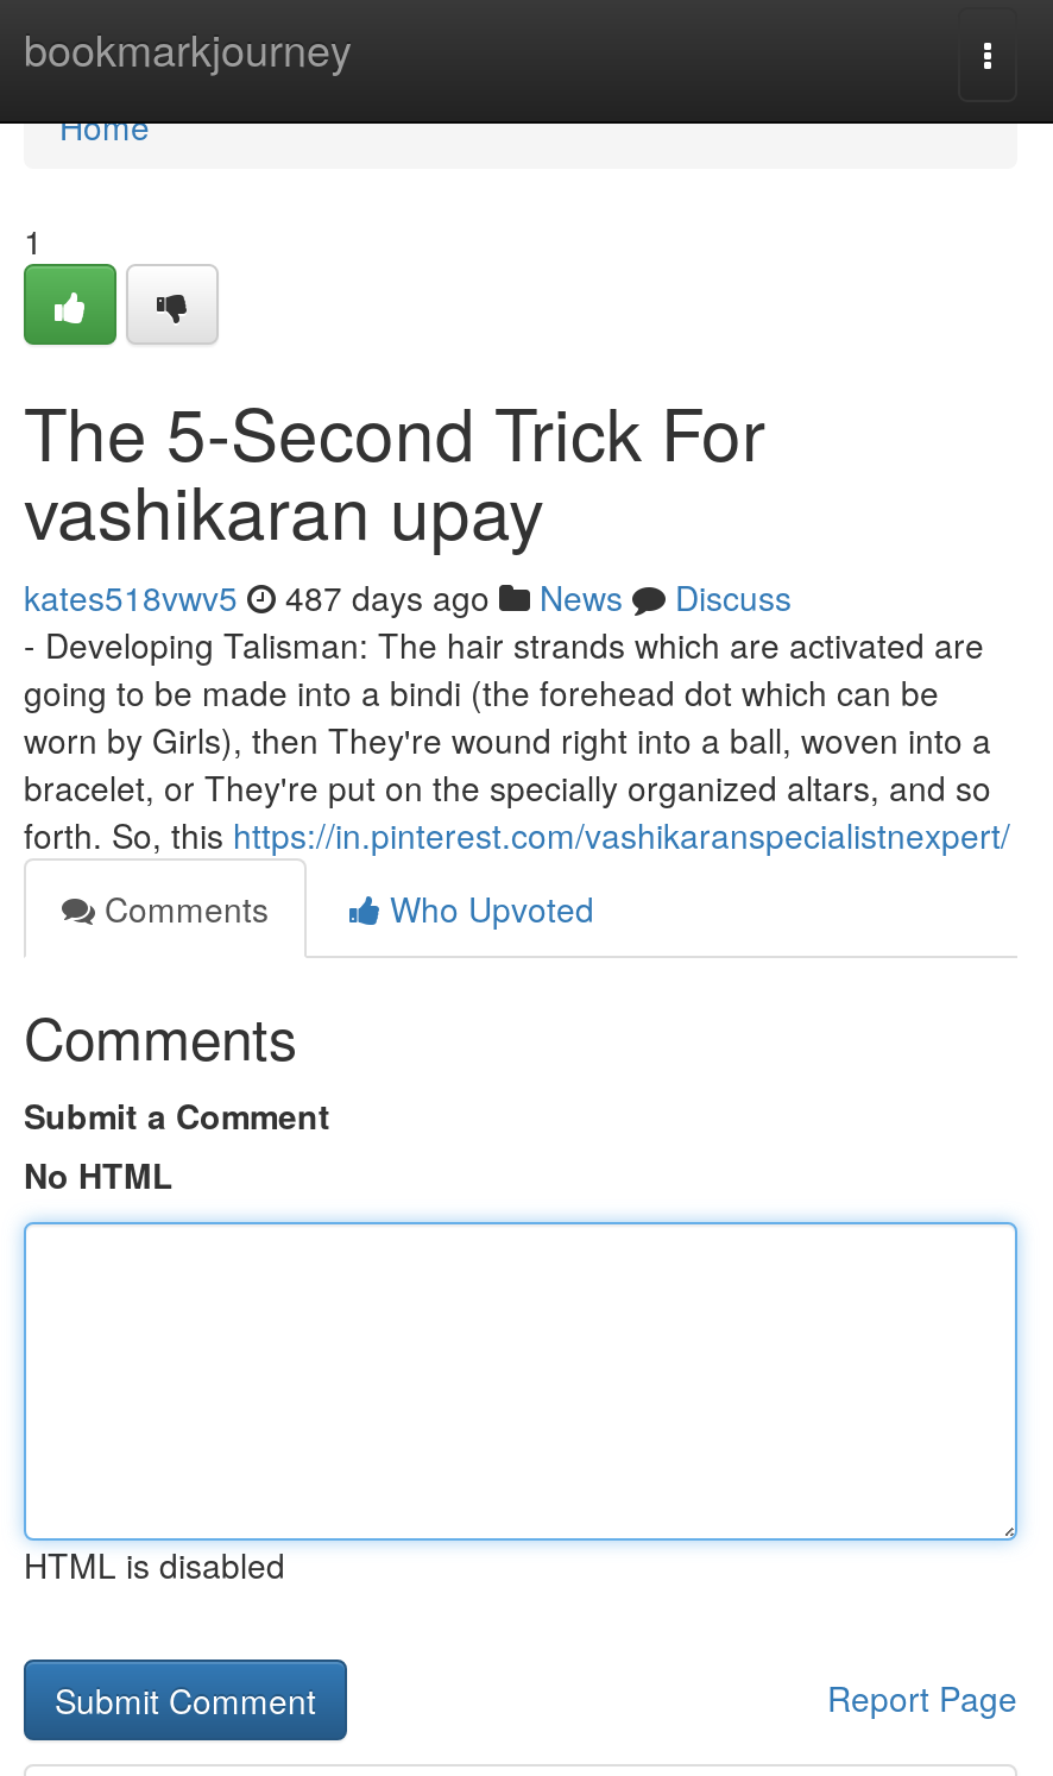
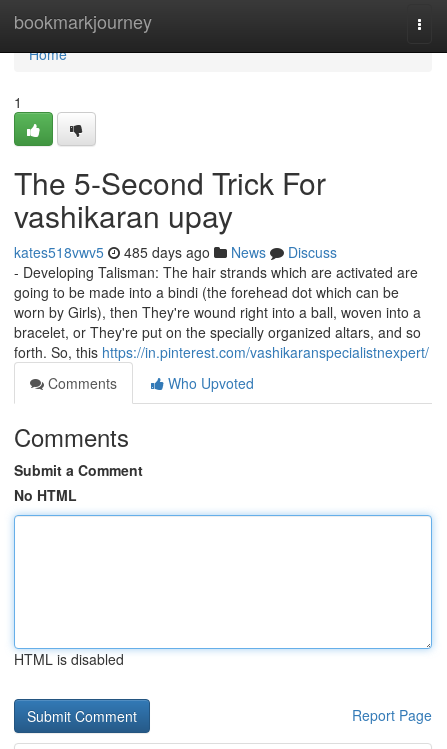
- kates518vwv5 487 days ago News Discuss
+ kates518vwv5 485 days ago News Discuss
